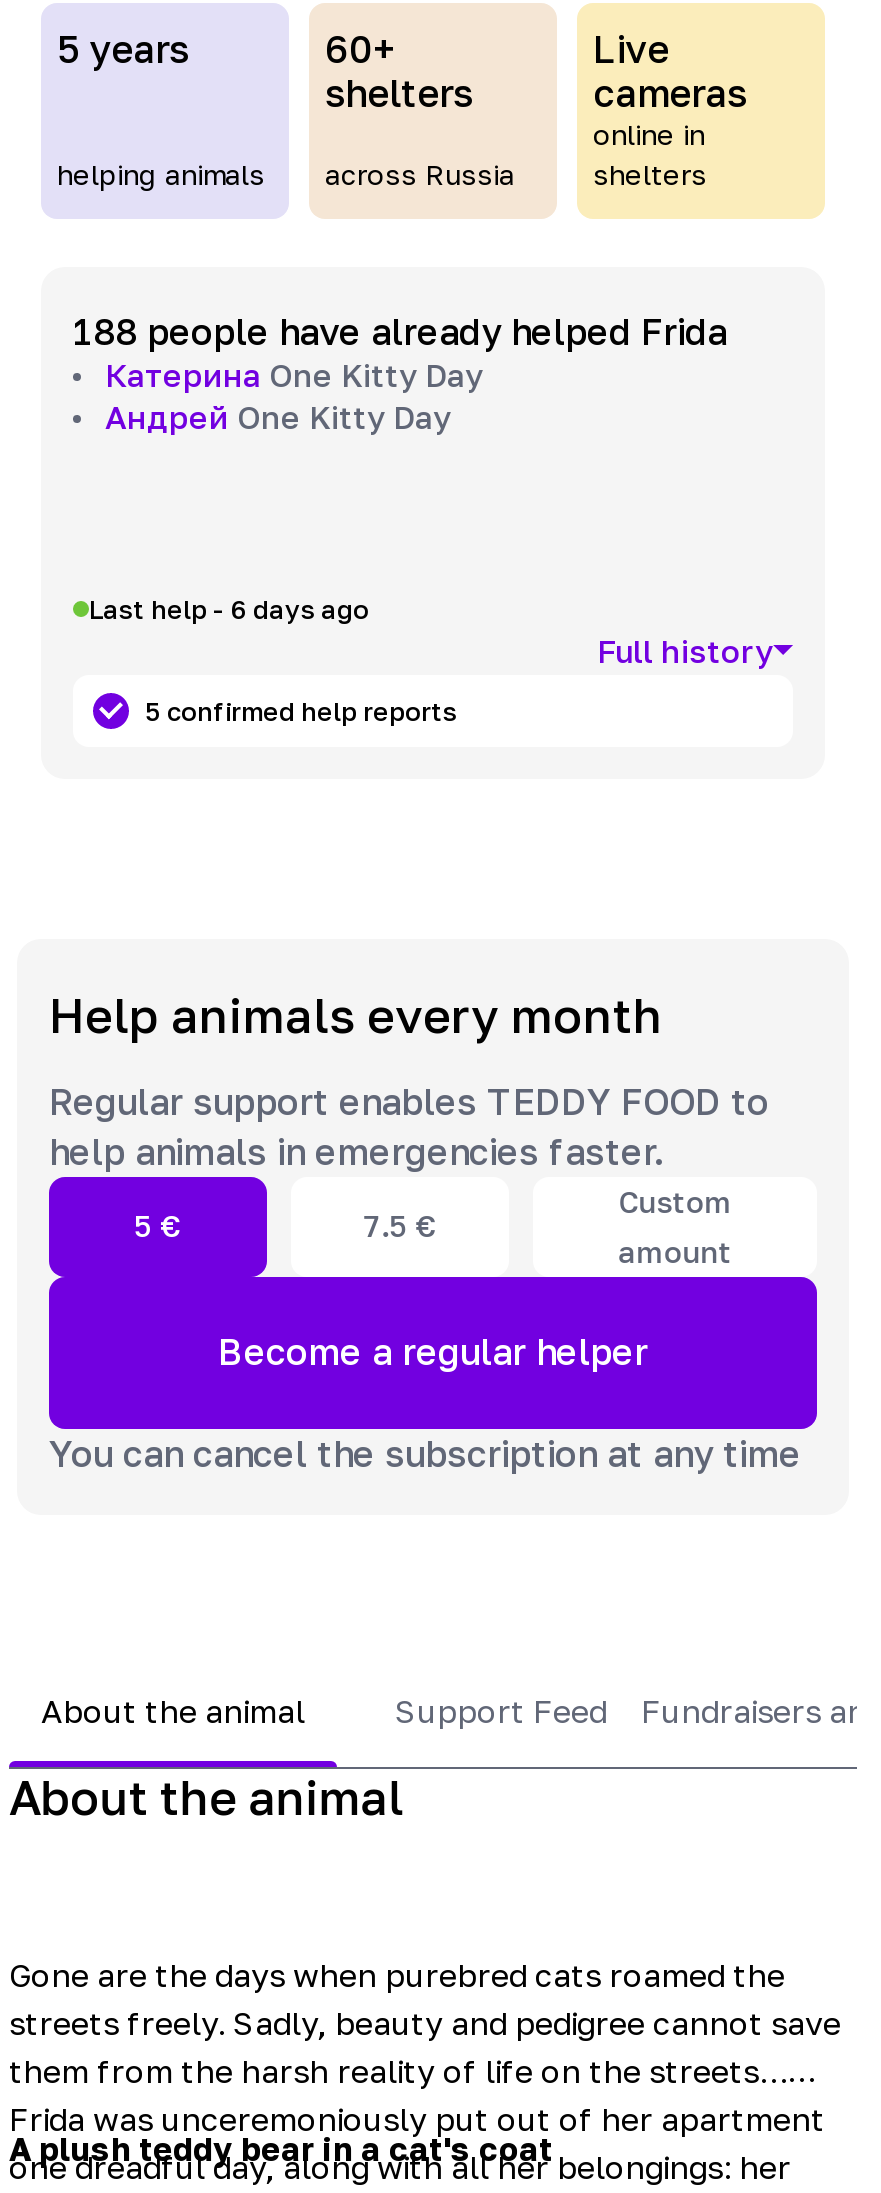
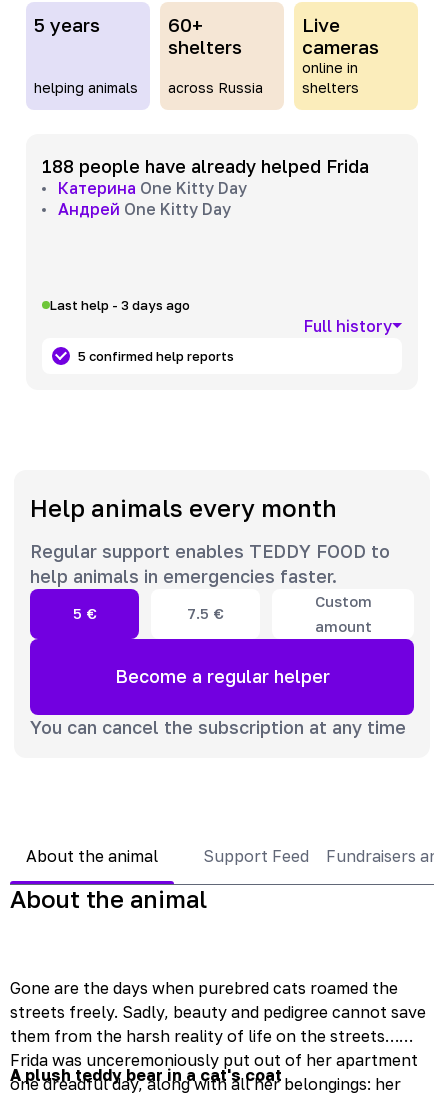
- Last help - 6 days ago
+ Last help - 3 days ago
